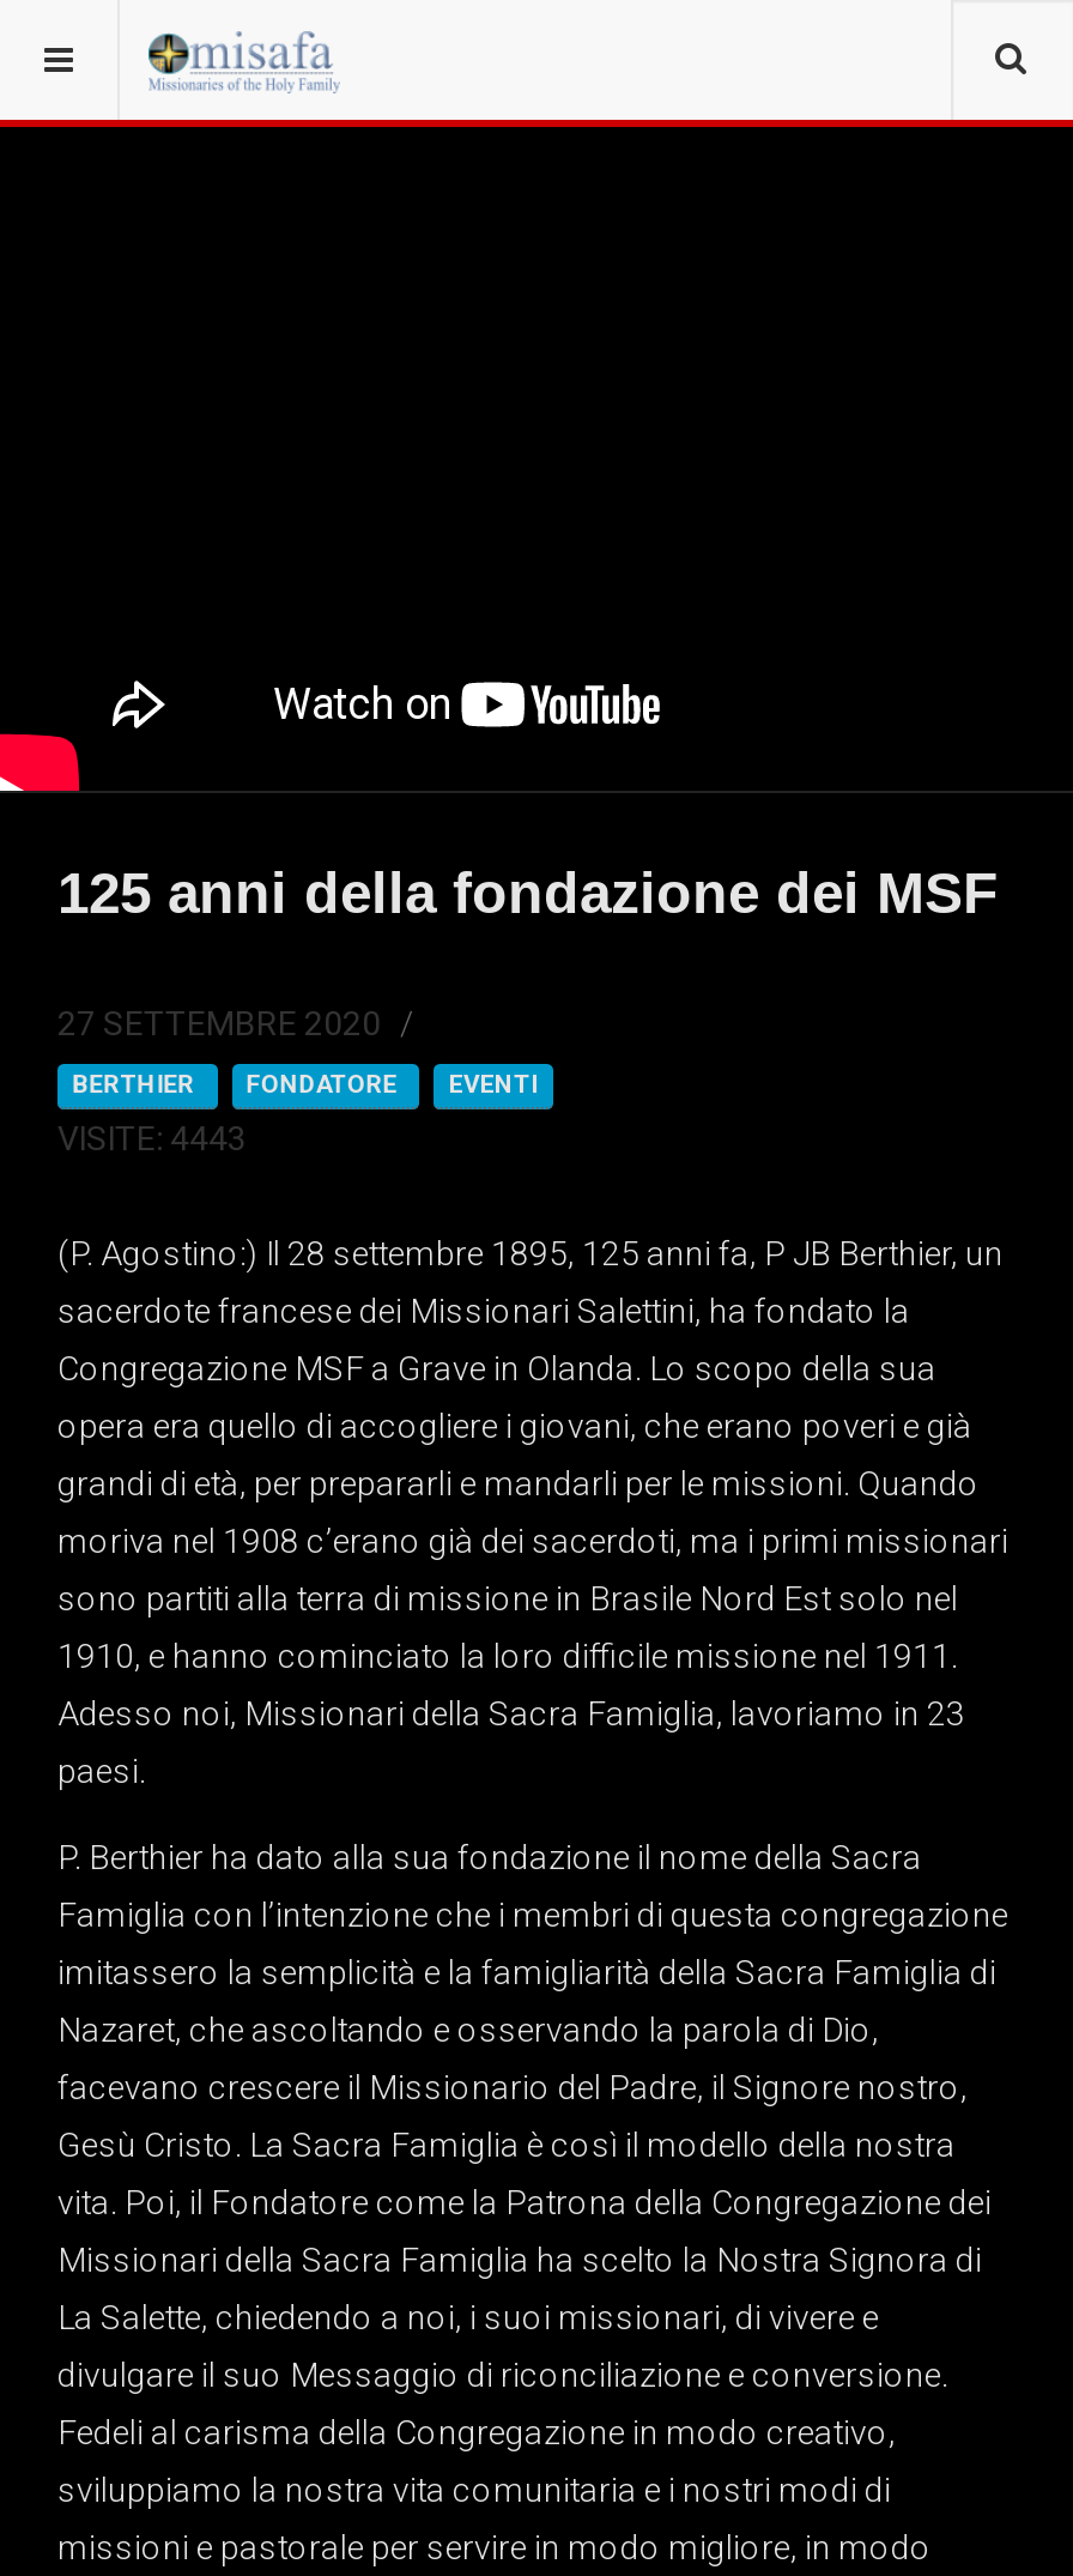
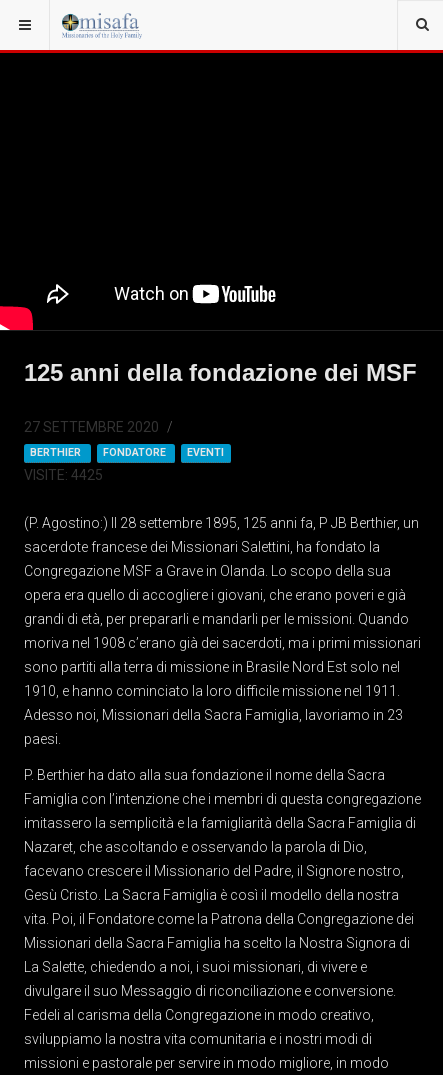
- VISITE: 4443
+ VISITE: 4425
